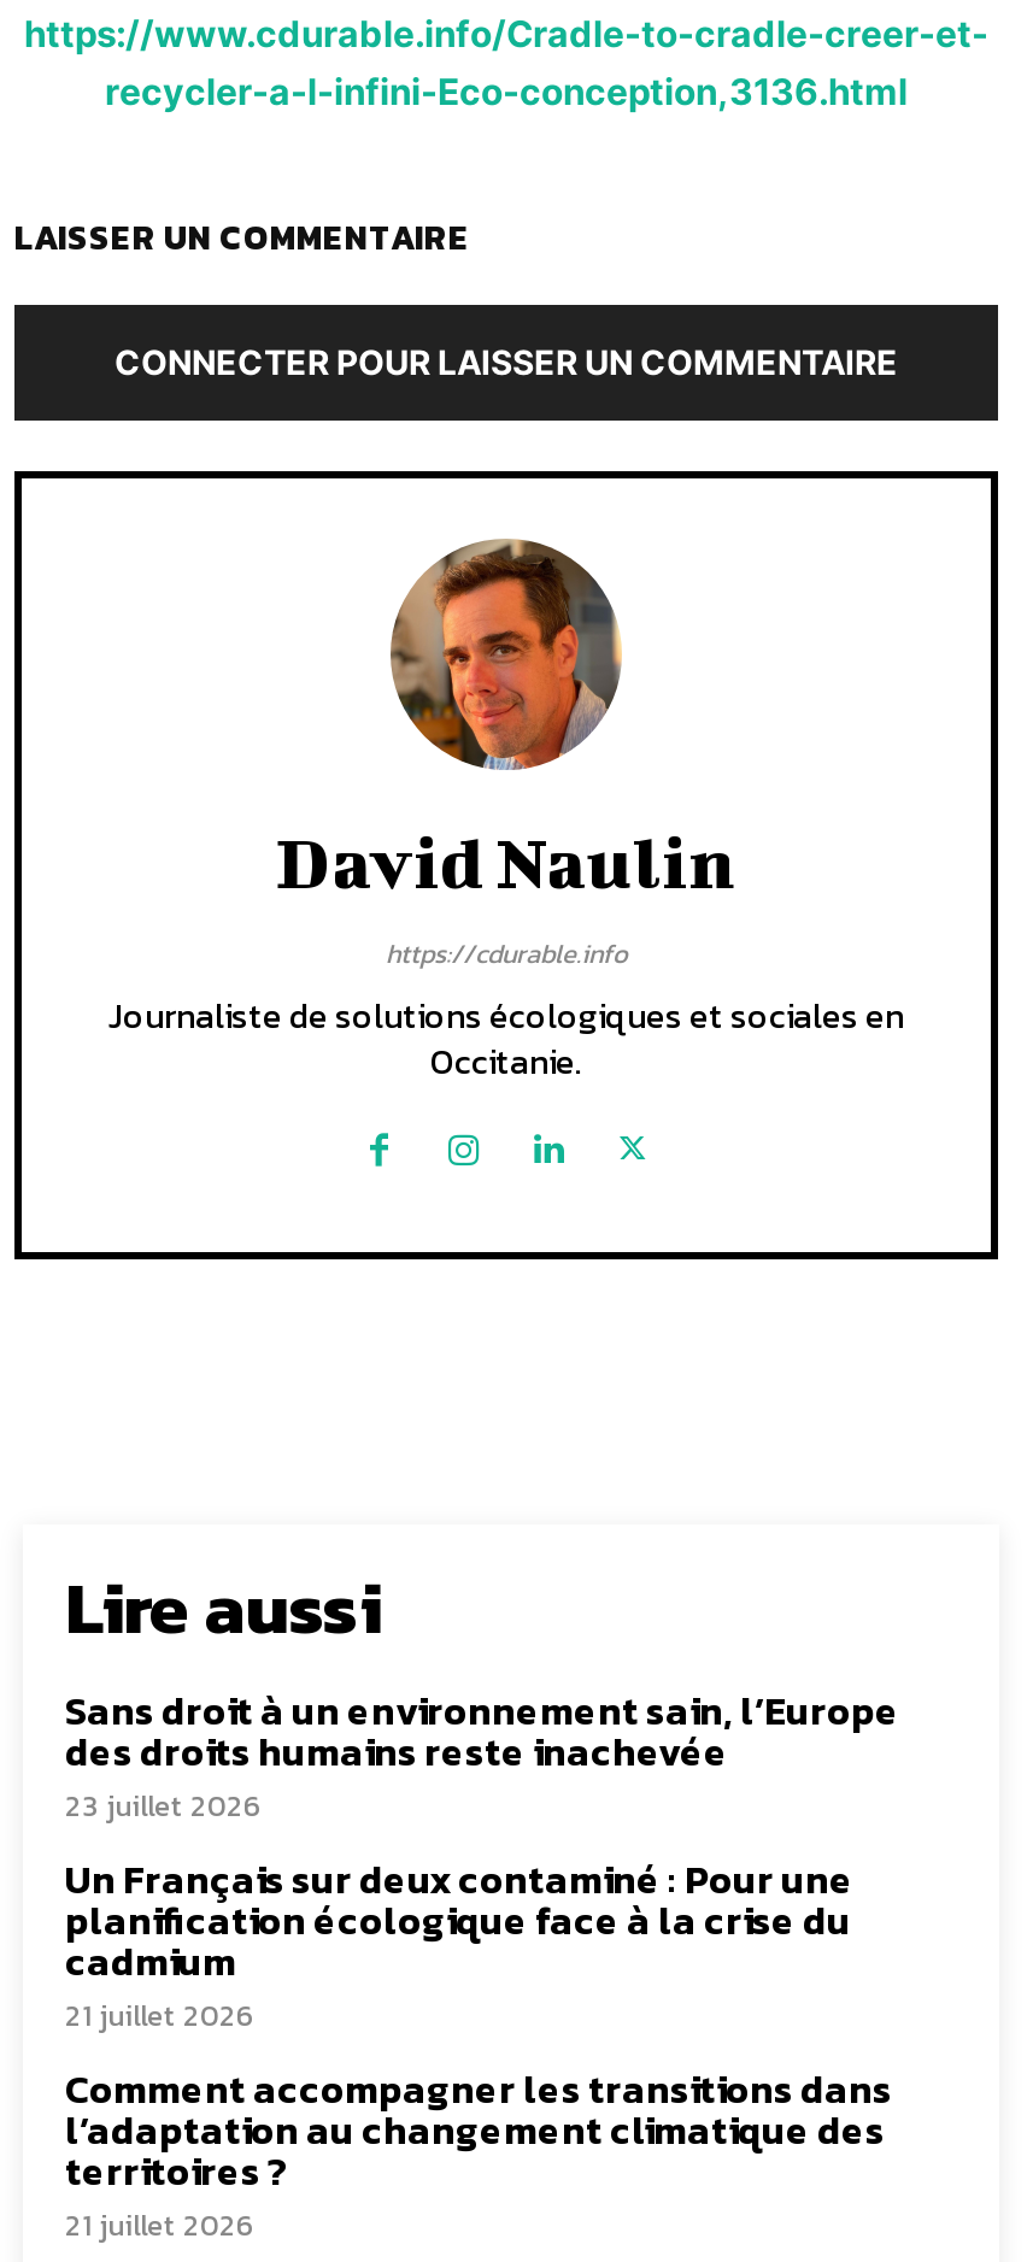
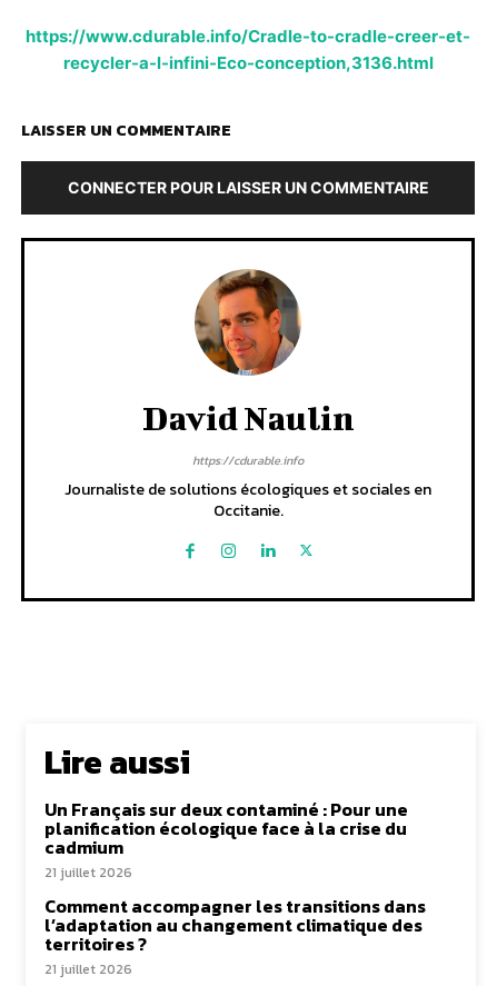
- Sans droit à un environnement sain, l’Europe
- des droits humains reste inachevée
- 23 juillet 2026
